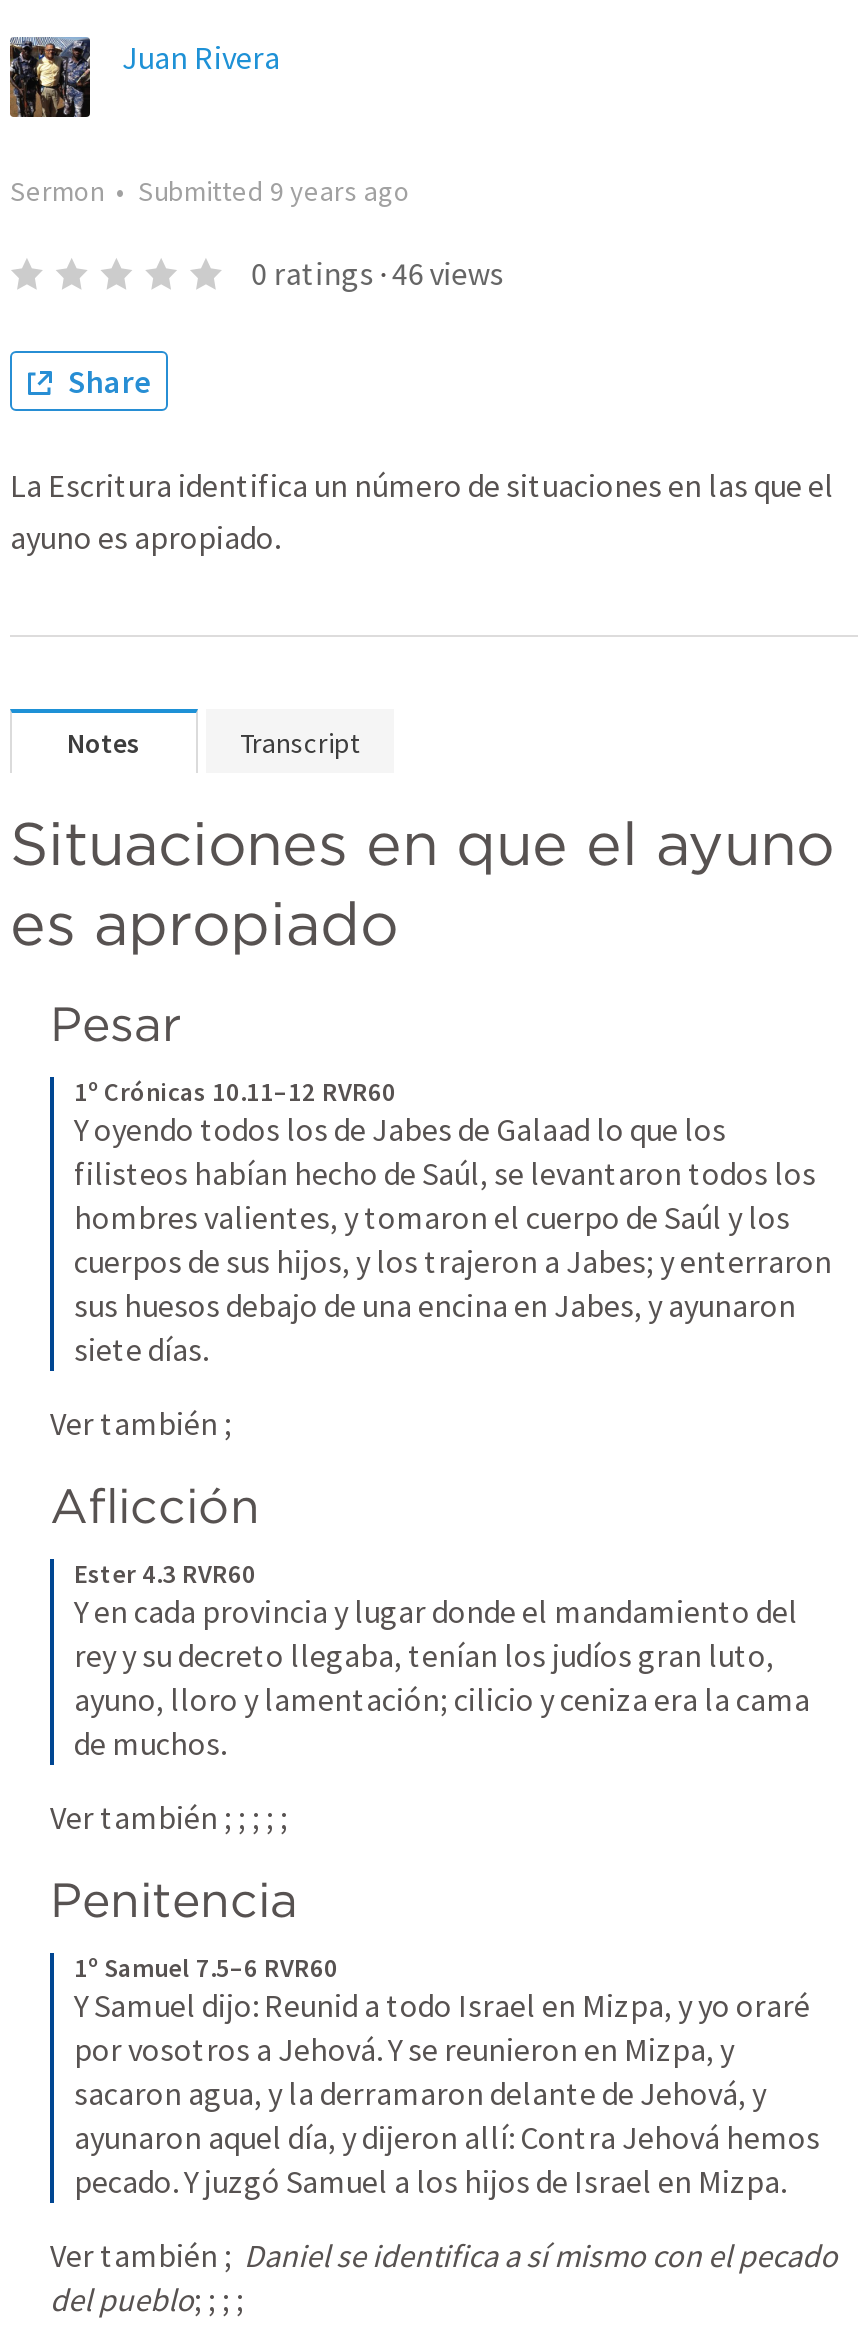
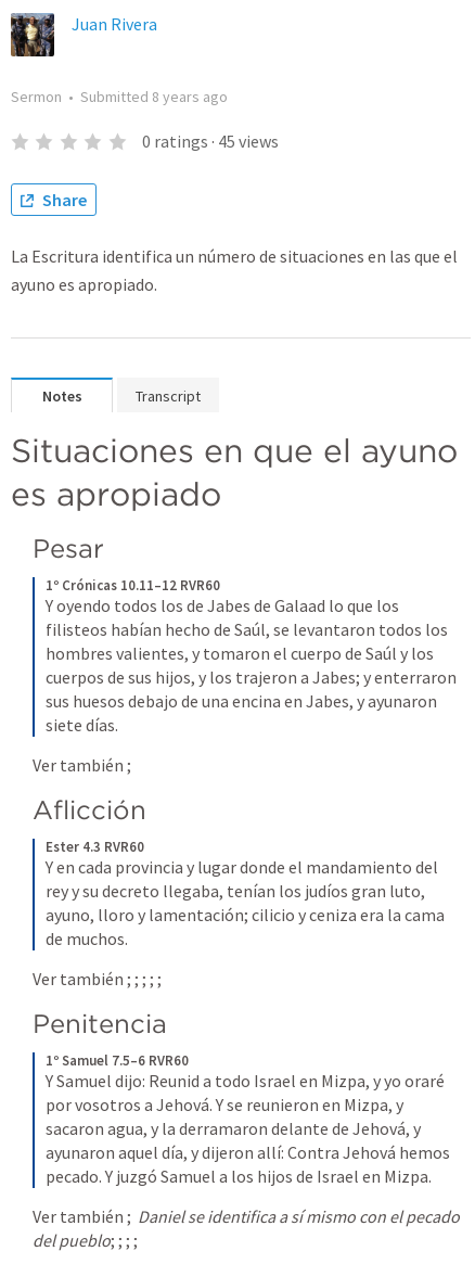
- Sermon • Submitted 9 years ago
+ Sermon • Submitted 8 years ago

- 0 ratings · 46 views
+ 0 ratings · 45 views
